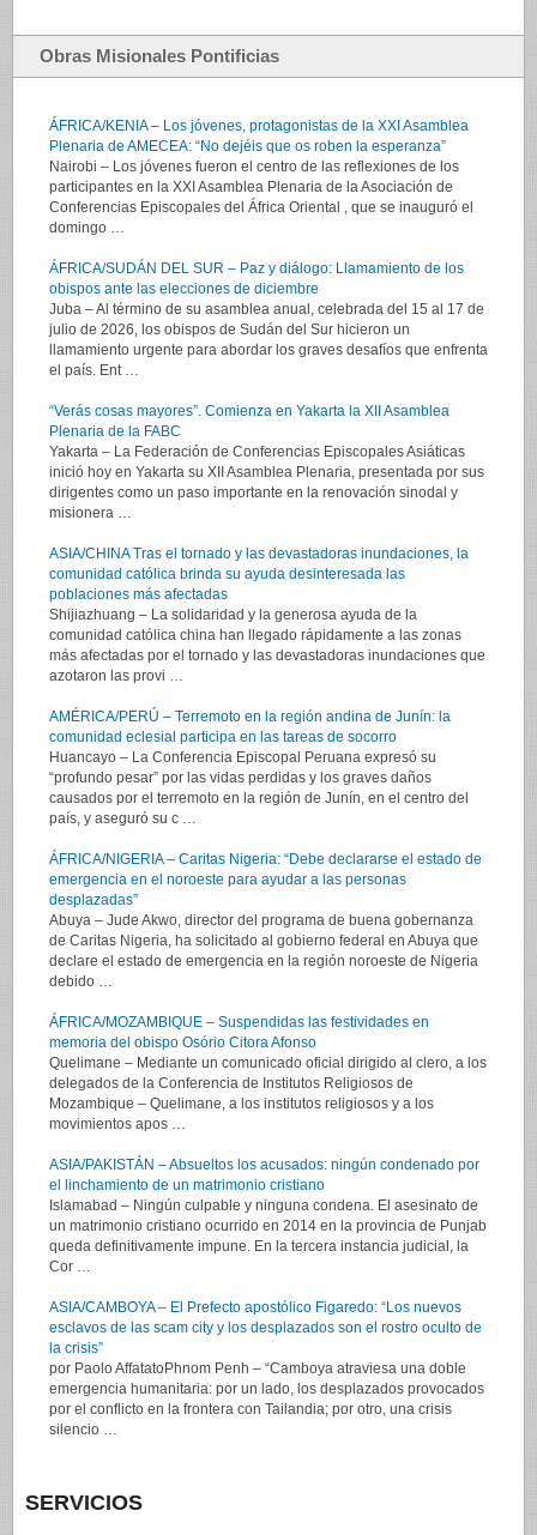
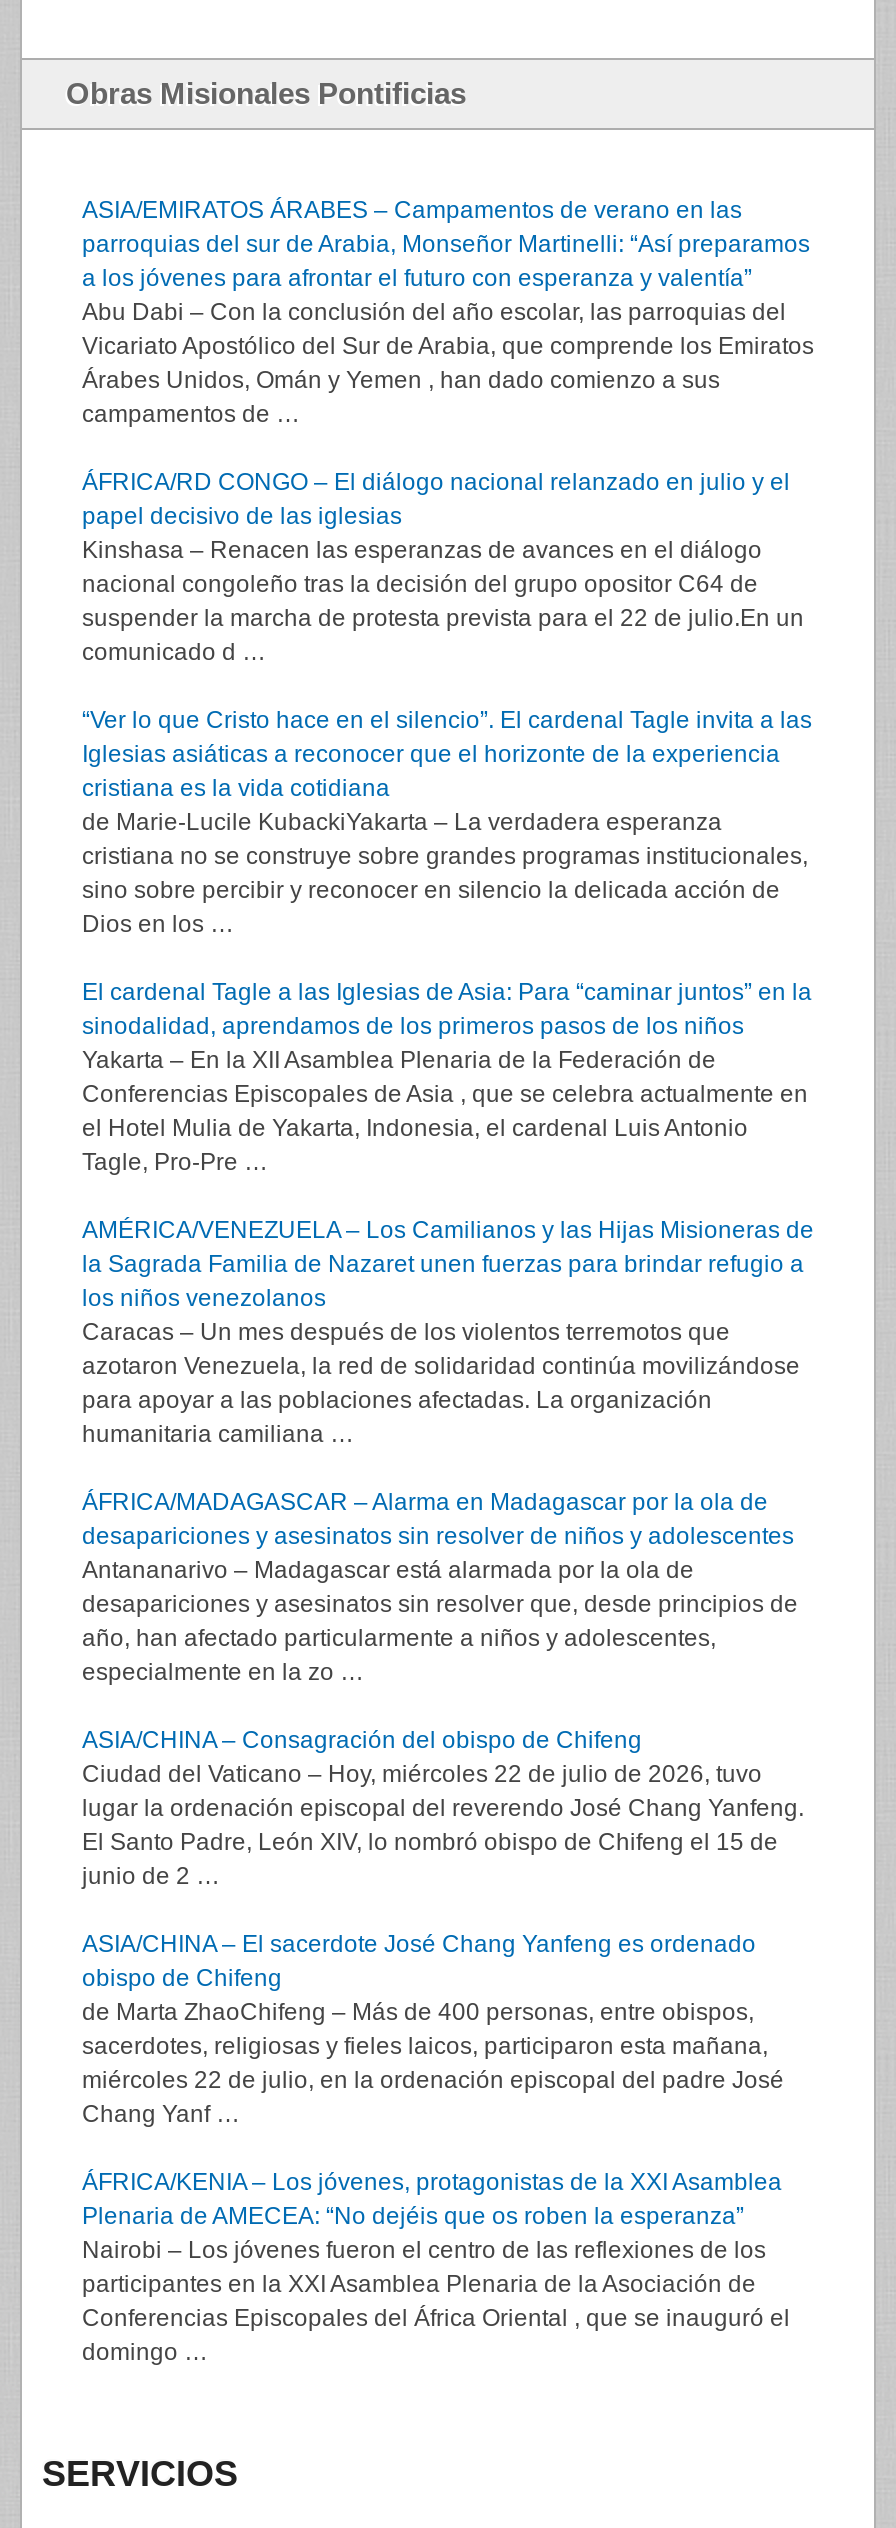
+ ASIA/EMIRATOS ÁRABES – Campamentos de verano en las
+ parroquias del sur de Arabia, Monseñor Martinelli: “Así preparamos
+ a los jóvenes para afrontar el futuro con esperanza y valentía”
+ Abu Dabi – Con la conclusión del año escolar, las parroquias del
+ Vicariato Apostólico del Sur de Arabia, que comprende los Emiratos
+ Árabes Unidos, Omán y Yemen , han dado comienzo a sus
+ campamentos de …
+ ÁFRICA/RD CONGO – El diálogo nacional relanzado en julio y el
+ papel decisivo de las iglesias
+ Kinshasa – Renacen las esperanzas de avances en el diálogo
+ nacional congoleño tras la decisión del grupo opositor C64 de
+ suspender la marcha de protesta prevista para el 22 de julio.En un
+ comunicado d …
+ “Ver lo que Cristo hace en el silencio”. El cardenal Tagle invita a las
+ Iglesias asiáticas a reconocer que el horizonte de la experiencia
+ cristiana es la vida cotidiana
+ de Marie-Lucile KubackiYakarta – La verdadera esperanza
+ cristiana no se construye sobre grandes programas institucionales,
+ sino sobre percibir y reconocer en silencio la delicada acción de
+ Dios en los …
+ El cardenal Tagle a las Iglesias de Asia: Para “caminar juntos” en la
+ sinodalidad, aprendamos de los primeros pasos de los niños
+ Yakarta – En la XII Asamblea Plenaria de la Federación de
+ Conferencias Episcopales de Asia , que se celebra actualmente en
+ el Hotel Mulia de Yakarta, Indonesia, el cardenal Luis Antonio
+ Tagle, Pro-Pre …
+ AMÉRICA/VENEZUELA – Los Camilianos y las Hijas Misioneras de
+ la Sagrada Familia de Nazaret unen fuerzas para brindar refugio a
+ los niños venezolanos
+ Caracas – Un mes después de los violentos terremotos que
+ azotaron Venezuela, la red de solidaridad continúa movilizándose
+ para apoyar a las poblaciones afectadas. La organización
+ humanitaria camiliana …
+ ÁFRICA/MADAGASCAR – Alarma en Madagascar por la ola de
+ desapariciones y asesinatos sin resolver de niños y adolescentes
+ Antananarivo – Madagascar está alarmada por la ola de
+ desapariciones y asesinatos sin resolver que, desde principios de
+ año, han afectado particularmente a niños y adolescentes,
+ especialmente en la zo …
+ ASIA/CHINA – Consagración del obispo de Chifeng
+ Ciudad del Vaticano – Hoy, miércoles 22 de julio de 2026, tuvo
+ lugar la ordenación episcopal del reverendo José Chang Yanfeng.
+ El Santo Padre, León XIV, lo nombró obispo de Chifeng el 15 de
+ junio de 2 …
+ ASIA/CHINA – El sacerdote José Chang Yanfeng es ordenado
+ obispo de Chifeng
+ de Marta ZhaoChifeng – Más de 400 personas, entre obispos,
+ sacerdotes, religiosas y fieles laicos, participaron esta mañana,
+ miércoles 22 de julio, en la ordenación episcopal del padre José
+ Chang Yanf …

moved down: ÁFRICA/KENIA – Los jóvenes, protagonistas de la XXI Asamblea | Plenaria de AMECEA: “No dejéis que os roben la esperanza” | Nairobi – Los jóvenes fueron el centro de las reflexiones de los | participantes en la XXI Asamblea Plenaria de la Asociación de | Conferencias Episcopales del África Oriental , que se inauguró el | domingo …

- ÁFRICA/SUDÁN DEL SUR – Paz y diálogo: Llamamiento de los
- obispos ante las elecciones de diciembre
- Juba – Al término de su asamblea anual, celebrada del 15 al 17 de
- julio de 2026, los obispos de Sudán del Sur hicieron un
- llamamiento urgente para abordar los graves desafíos que enfrenta
- el país. Ent …
- “Verás cosas mayores”. Comienza en Yakarta la XII Asamblea
- Plenaria de la FABC
- Yakarta – La Federación de Conferencias Episcopales Asiáticas
- inició hoy en Yakarta su XII Asamblea Plenaria, presentada por sus
- dirigentes como un paso importante en la renovación sinodal y
- misionera …
- ASIA/CHINA Tras el tornado y las devastadoras inundaciones, la
- comunidad católica brinda su ayuda desinteresada las
- poblaciones más afectadas
- Shijiazhuang – La solidaridad y la generosa ayuda de la
- comunidad católica china han llegado rápidamente a las zonas
- más afectadas por el tornado y las devastadoras inundaciones que
- azotaron las provi …
- AMÉRICA/PERÚ – Terremoto en la región andina de Junín: la
- comunidad eclesial participa en las tareas de socorro
- Huancayo – La Conferencia Episcopal Peruana expresó su
- “profundo pesar” por las vidas perdidas y los graves daños
- causados por el terremoto en la región de Junín, en el centro del
- país, y aseguró su c …
- ÁFRICA/NIGERIA – Caritas Nigeria: “Debe declararse el estado de
- emergencia en el noroeste para ayudar a las personas
- desplazadas”
- Abuya – Jude Akwo, director del programa de buena gobernanza
- de Caritas Nigeria, ha solicitado al gobierno federal en Abuya que
- declare el estado de emergencia en la región noroeste de Nigeria
- debido …
- ÁFRICA/MOZAMBIQUE – Suspendidas las festividades en
- memoria del obispo Osório Citora Afonso
- Quelimane – Mediante un comunicado oficial dirigido al clero, a los
- delegados de la Conferencia de Institutos Religiosos de
- Mozambique – Quelimane, a los institutos religiosos y a los
- movimientos apos …
- ASIA/PAKISTÁN – Absueltos los acusados: ningún condenado por
- el linchamiento de un matrimonio cristiano
- Islamabad – Ningún culpable y ninguna condena. El asesinato de
- un matrimonio cristiano ocurrido en 2014 en la provincia de Punjab
- queda definitivamente impune. En la tercera instancia judicial, la
- Cor …
- ASIA/CAMBOYA – El Prefecto apostólico Figaredo: “Los nuevos
- esclavos de las scam city y los desplazados son el rostro oculto de
- la crisis”
- por Paolo AffatatoPhnom Penh – “Camboya atraviesa una doble
- emergencia humanitaria: por un lado, los desplazados provocados
- por el conflicto en la frontera con Tailandia; por otro, una crisis
- silencio …
